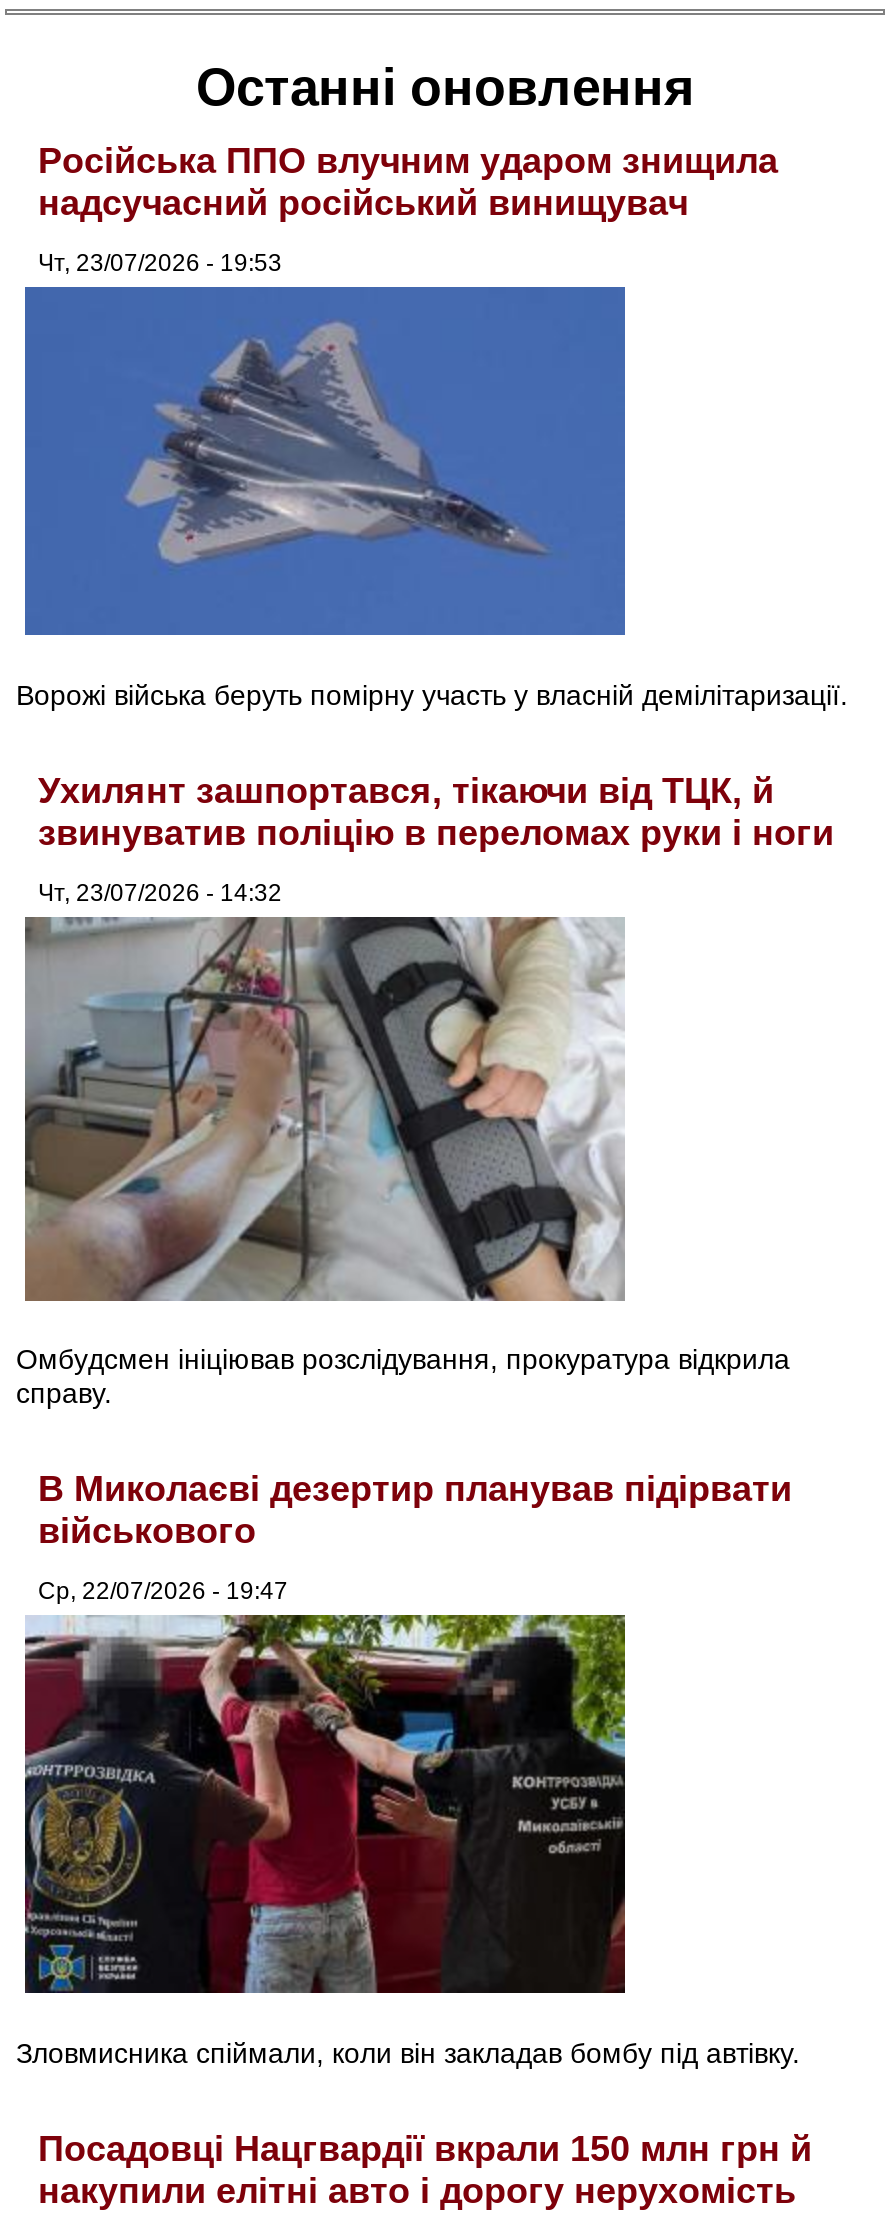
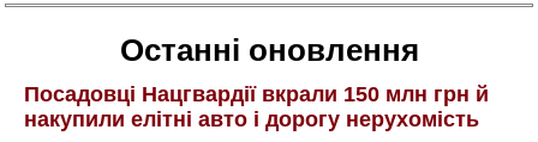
- Російська ППО влучним ударом знищила
- надсучасний російський винищувач
- Чт, 23/07/2026 - 19:53

- [image]
- Ворожі війська беруть помірну участь у власній демілітаризації.
- Ухилянт зашпортався, тікаючи від ТЦК, й
- звинуватив поліцію в переломах руки і ноги
- Чт, 23/07/2026 - 14:32

- [image]
- Омбудсмен ініціював розслідування, прокуратура відкрила
- справу.
- В Миколаєві дезертир планував підірвати
- військового
- Ср, 22/07/2026 - 19:47

- [image]
- Зловмисника спіймали, коли він закладав бомбу під автівку.
